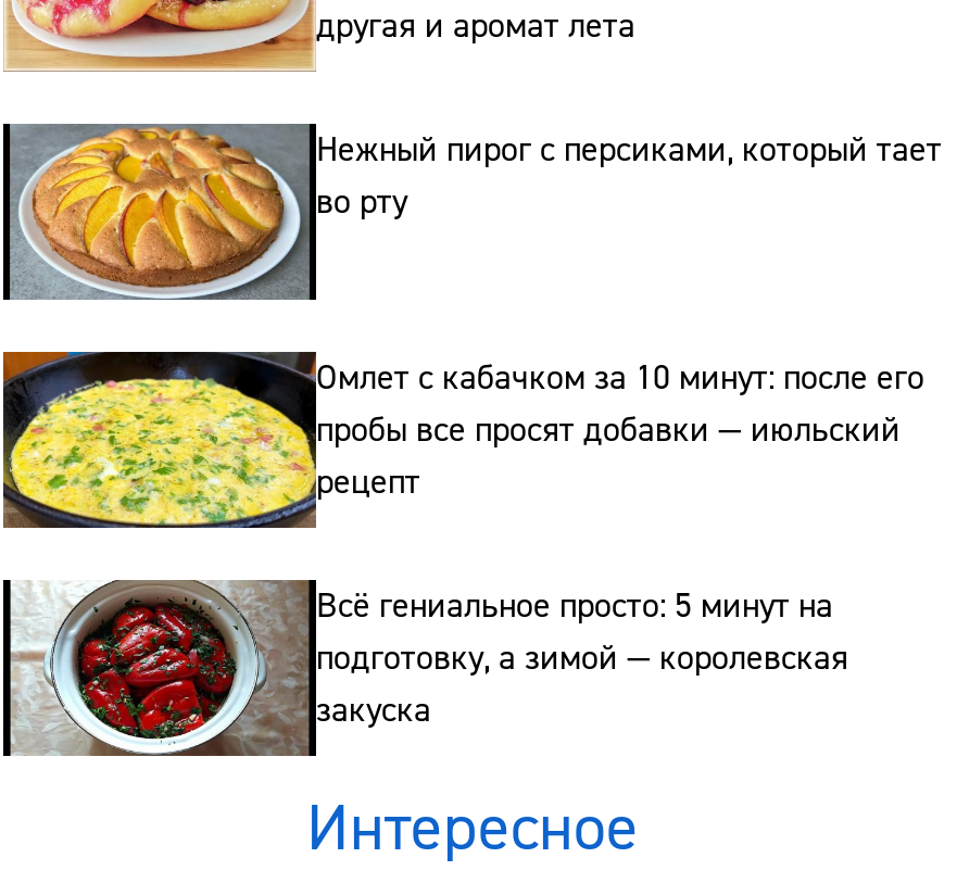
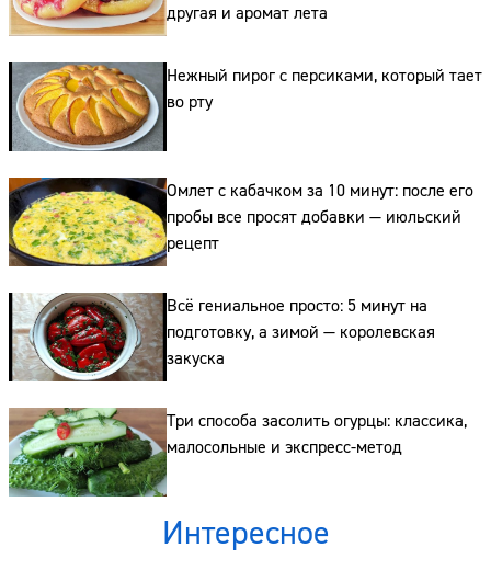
+ [image]
+ Три способа засолить огурцы: классика,
+ малосольные и экспресс-метод
